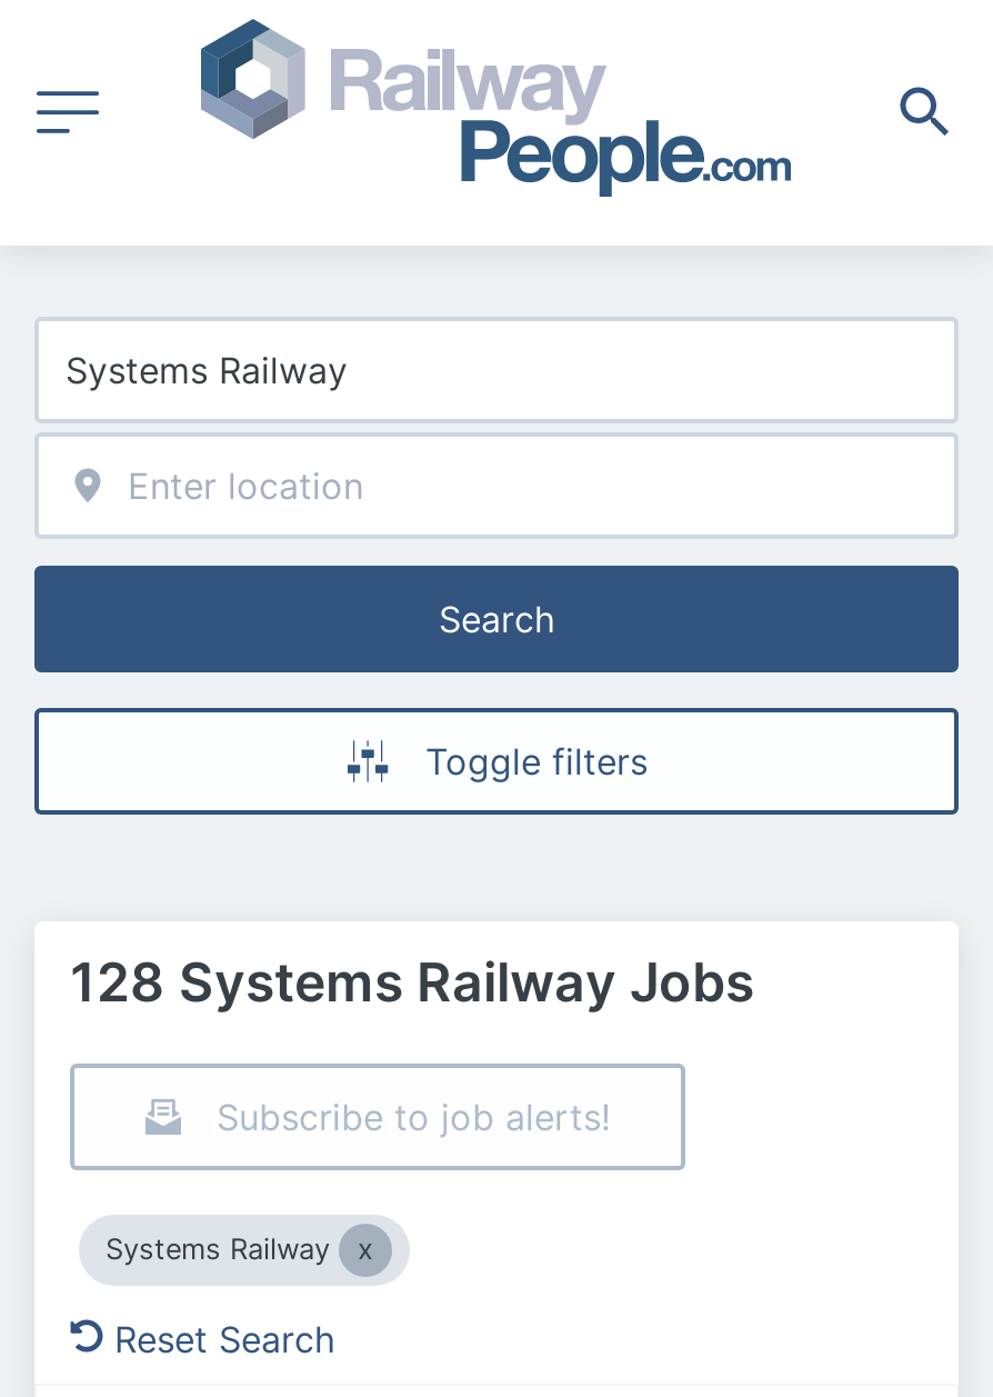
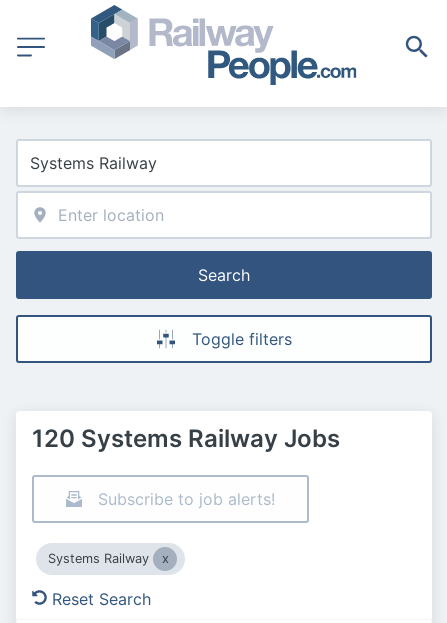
- 128 Systems Railway Jobs
+ 120 Systems Railway Jobs
